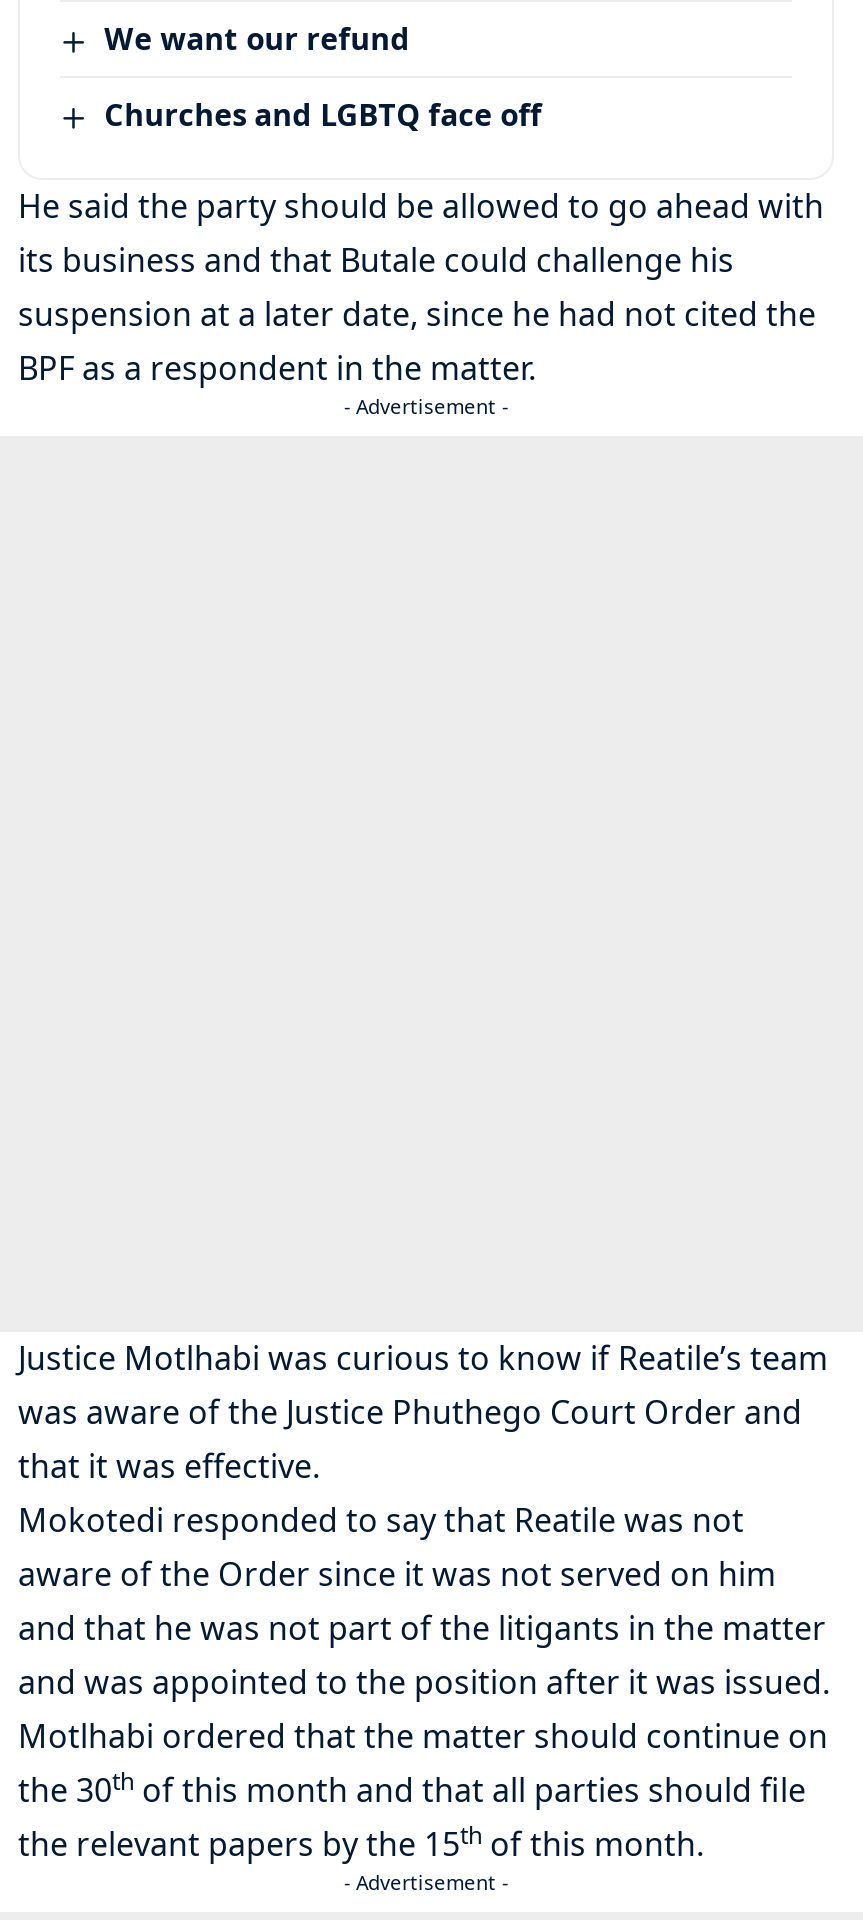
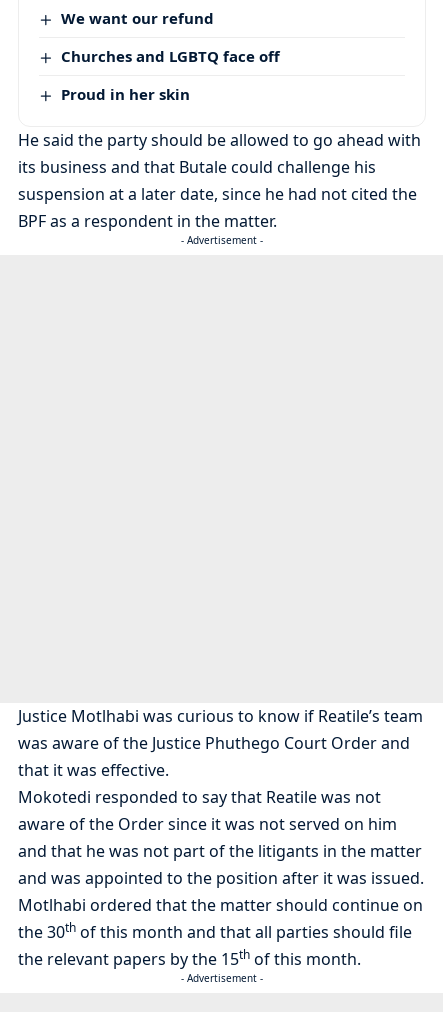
+ Proud in her skin
